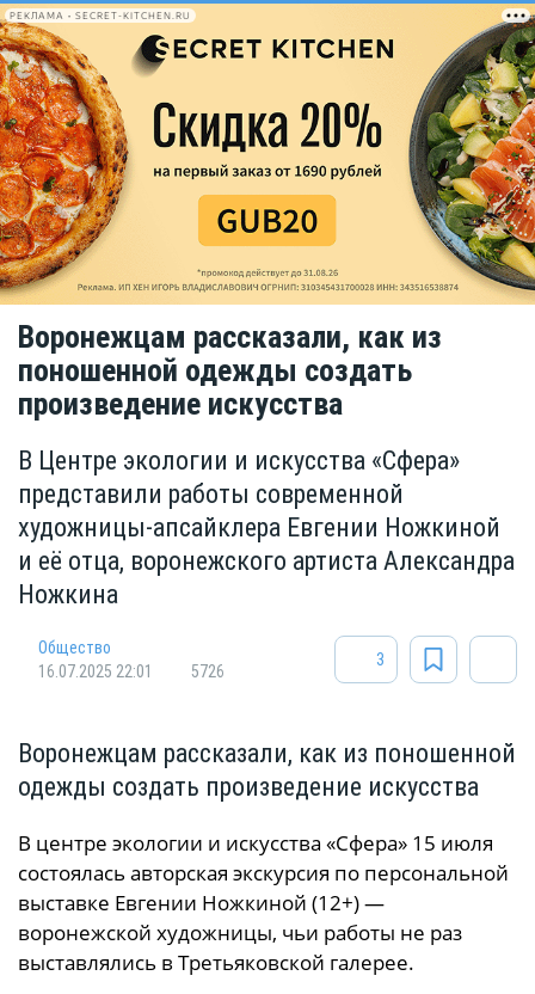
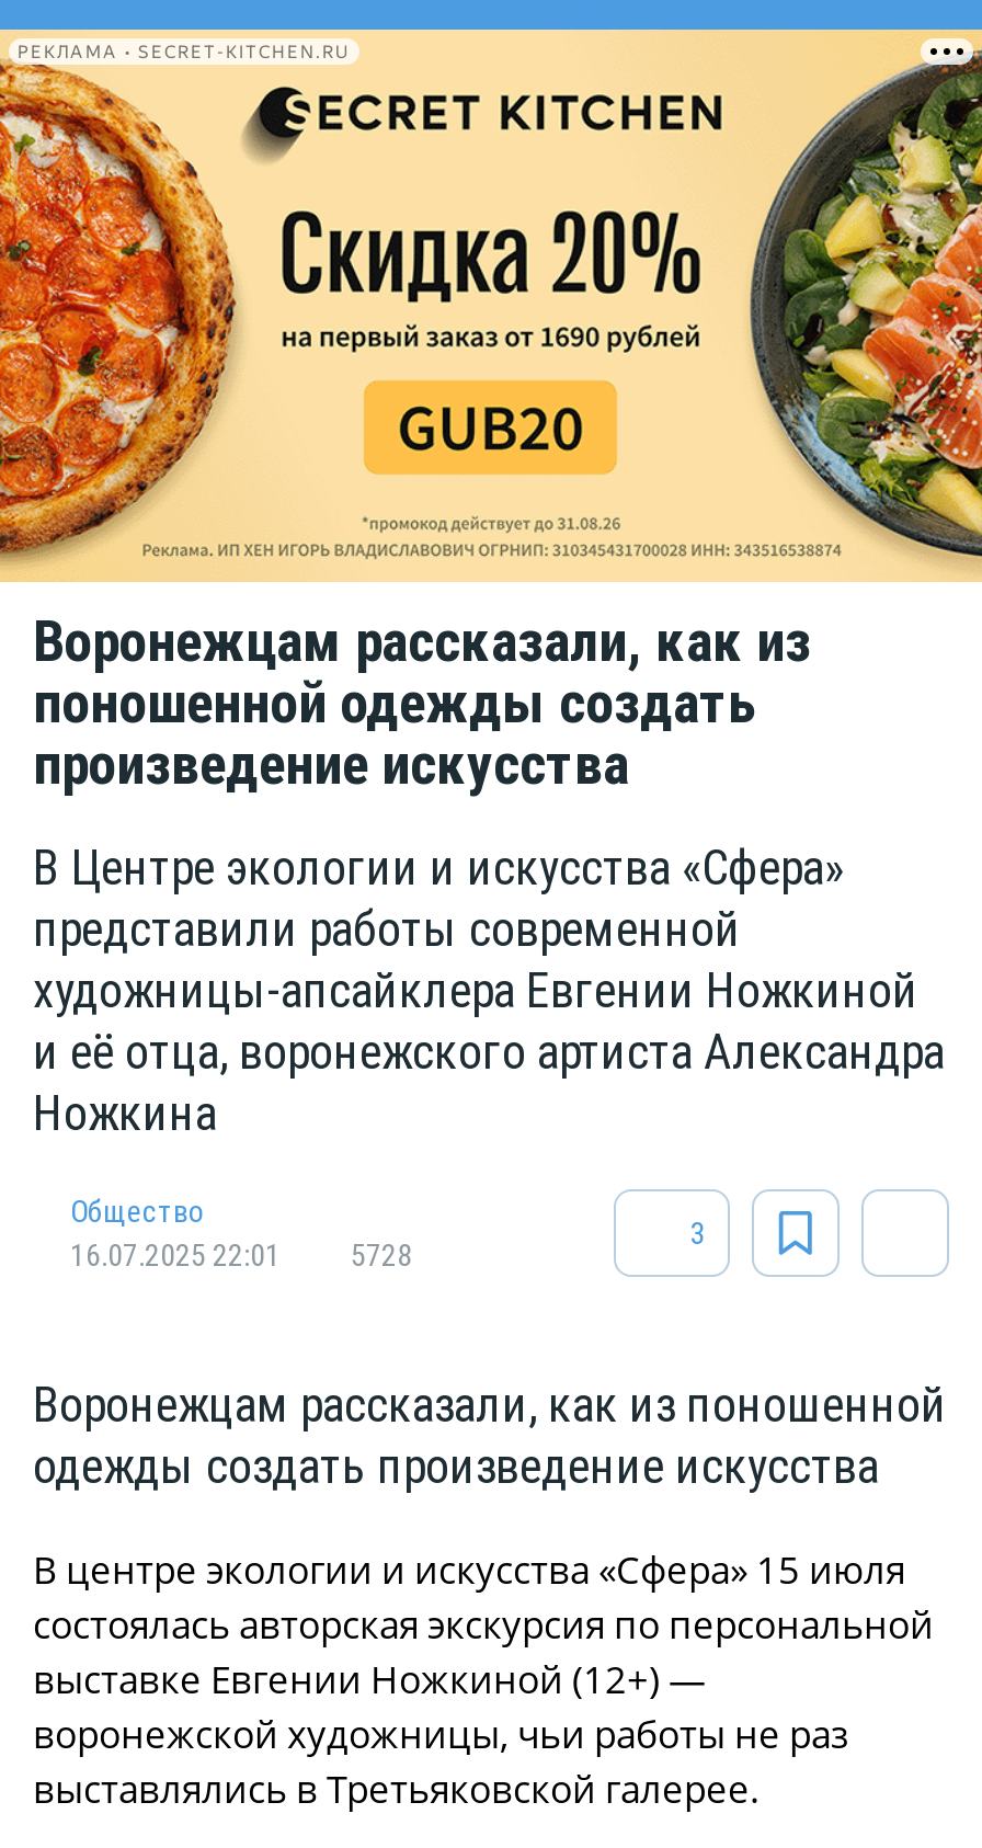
- 16.07.2025 22:01 5726
+ 16.07.2025 22:01 5728
